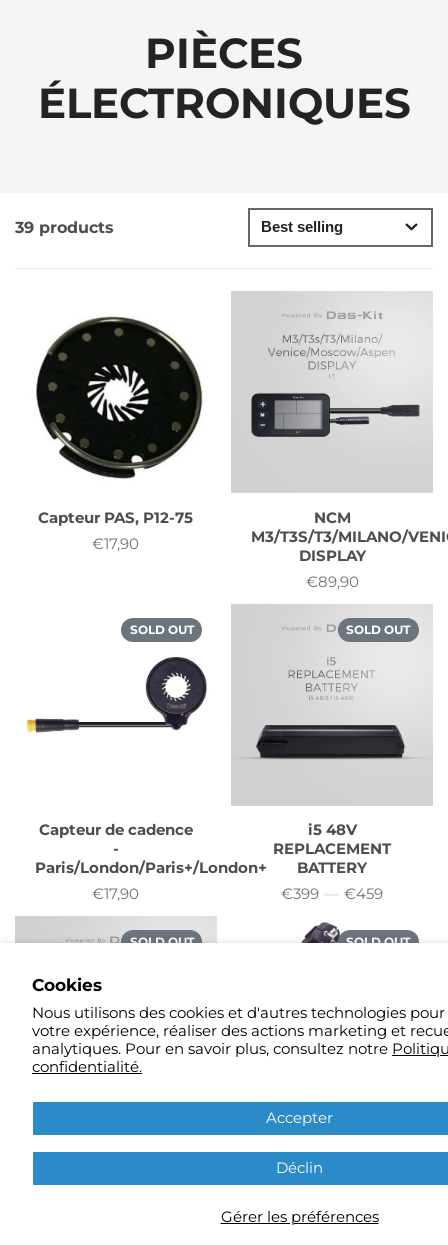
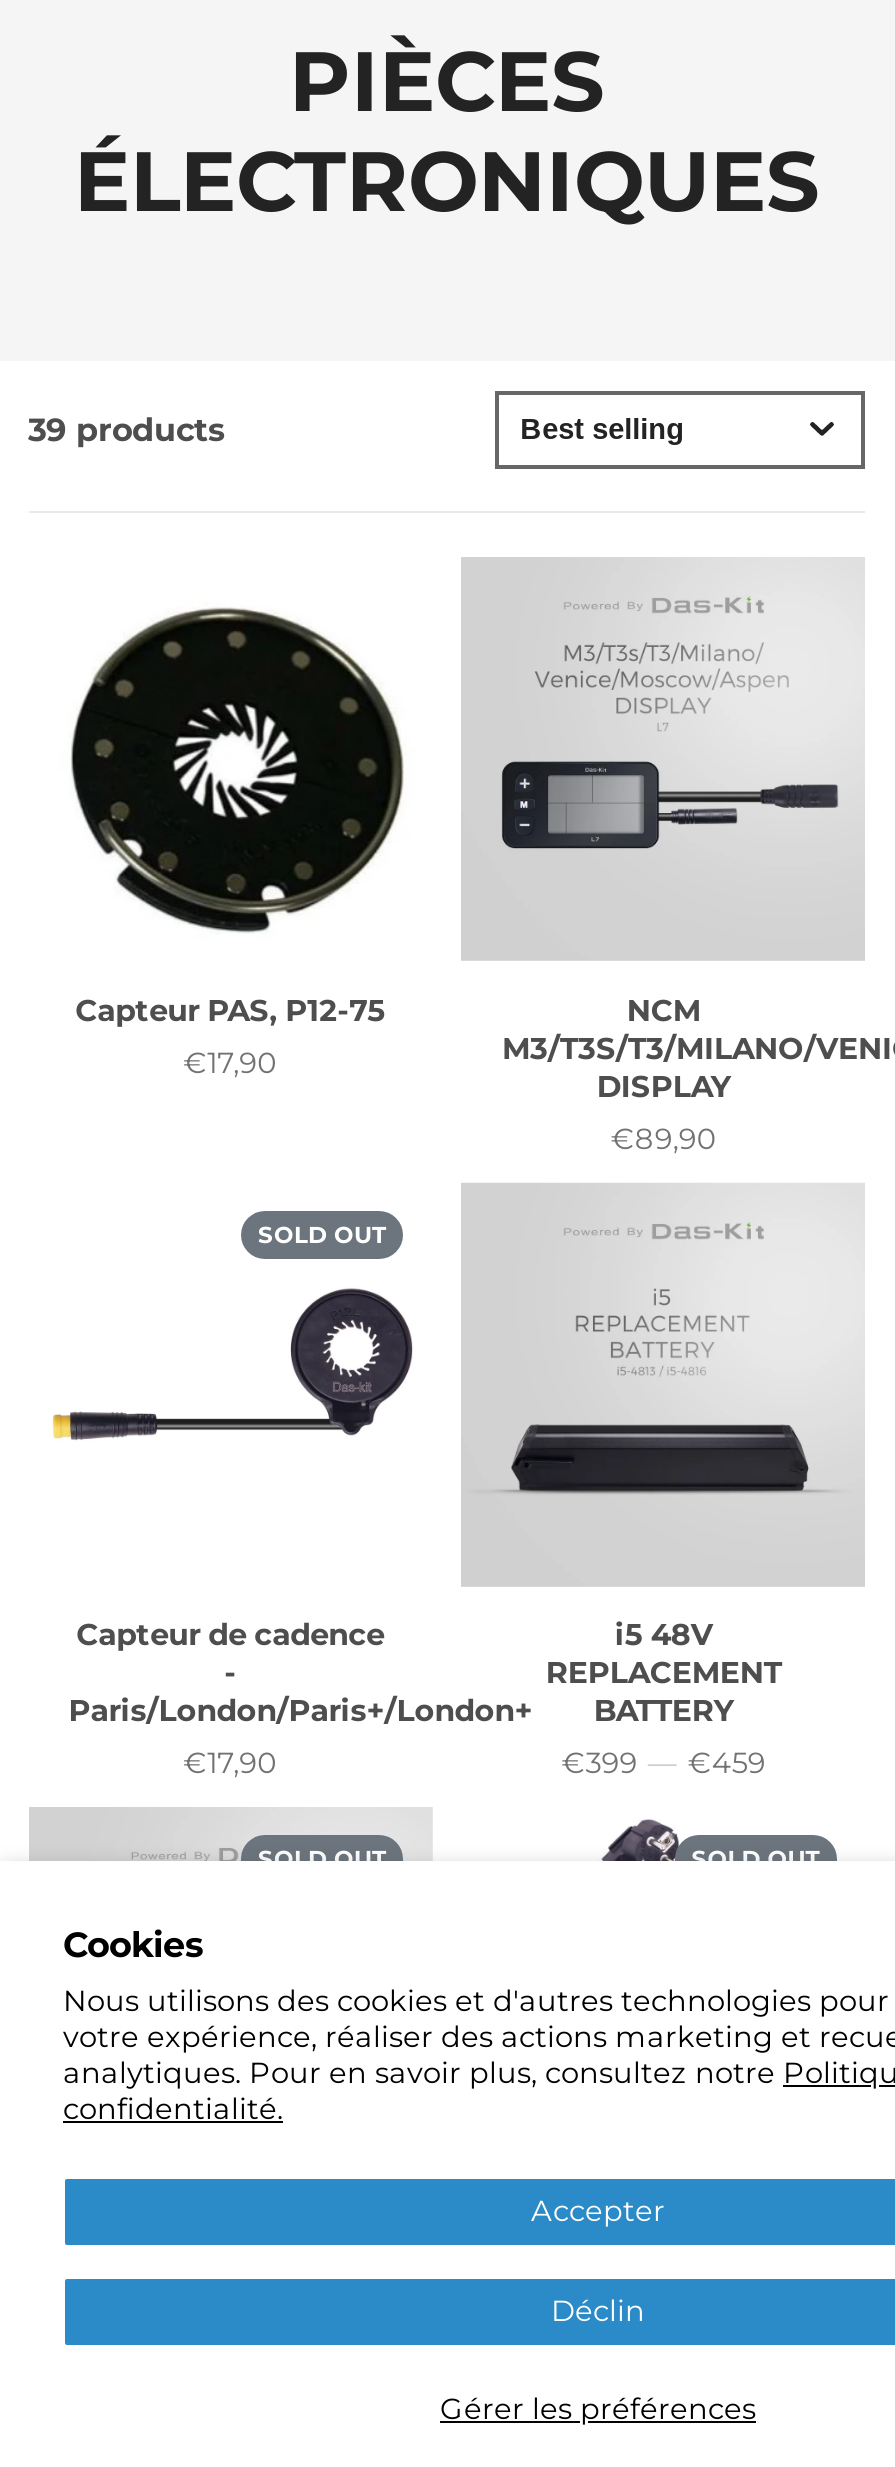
- SOLD OUT
